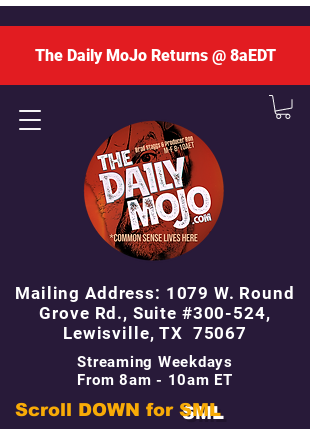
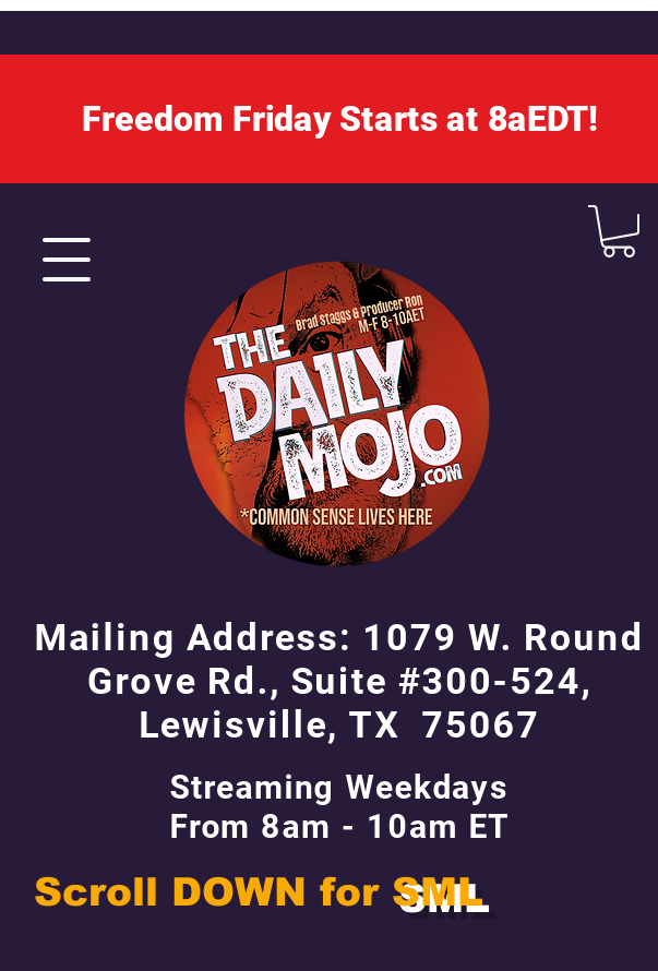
- The Daily MoJo Returns @ 8aEDT
+ Freedom Friday Starts at 8aEDT!
